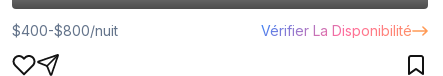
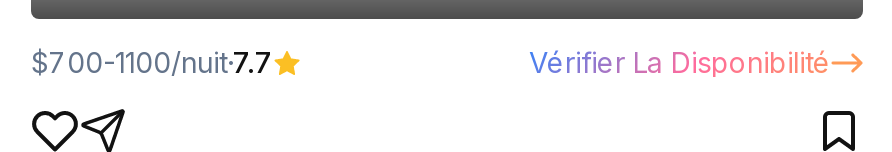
- $400-$800/nuit
+ $700-1100/nuit·7.7
